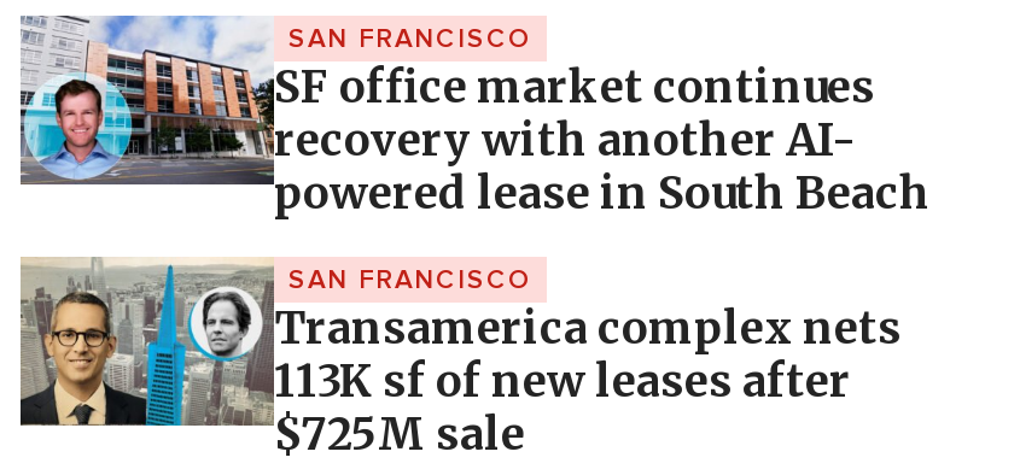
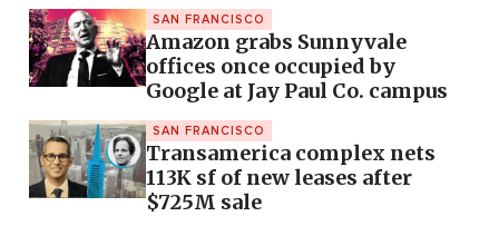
- [image]
- SF office market continues
- recovery with another AI-
- powered lease in South Beach
+ [image]
+ Amazon grabs Sunnyvale
+ offices once occupied by
+ Google at Jay Paul Co. campus
